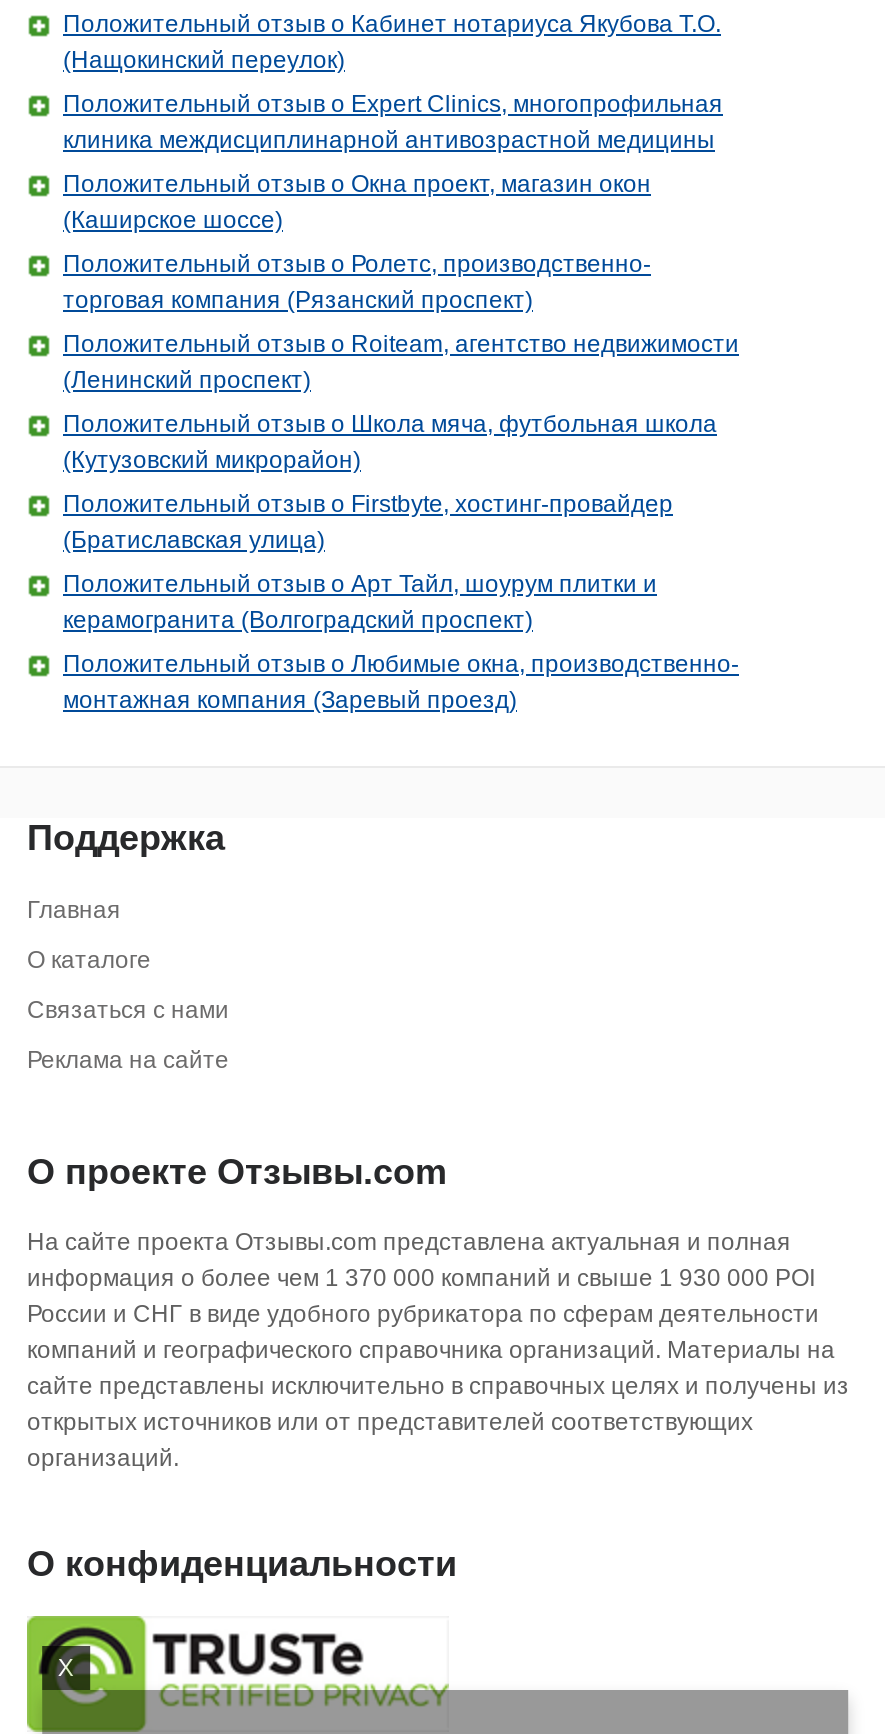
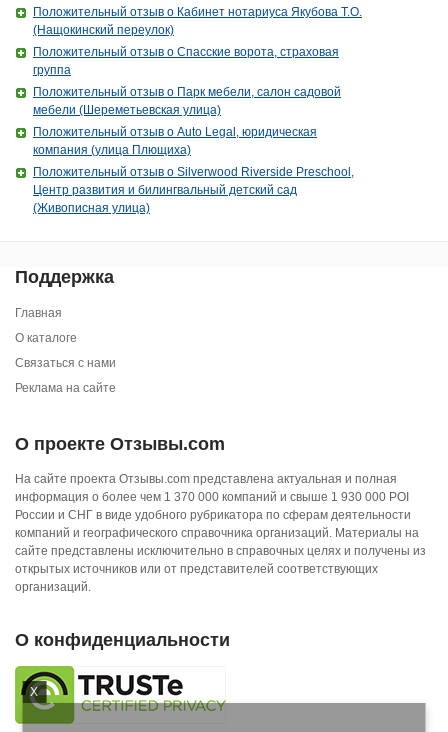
- Положительный отзыв о Expert Clinics, многопрофильная
- клиника междисциплинарной антивозрастной медицины
- Положительный отзыв о Окна проект, магазин окон
- (Каширское шоссе)
- Положительный отзыв о Ролетс, производственно-
- торговая компания (Рязанский проспект)
- Положительный отзыв о Roiteam, агентство недвижимости
- (Ленинский проспект)
- Положительный отзыв о Школа мяча, футбольная школа
- (Кутузовский микрорайон)
- Положительный отзыв о Firstbyte, хостинг-провайдер
- (Братиславская улица)
- Положительный отзыв о Арт Тайл, шоурум плитки и
- керамогранита (Волгоградский проспект)
- Положительный отзыв о Любимые окна, производственно-
- монтажная компания (Заревый проезд)
+ Положительный отзыв о Спасские ворота, страховая
+ группа
+ Положительный отзыв о Парк мебели, салон садовой
+ мебели (Шереметьевская улица)
+ Положительный отзыв о Auto Legal, юридическая
+ компания (улица Плющиха)
+ Положительный отзыв о Silverwood Riverside Preschool,
+ Центр развития и билингвальный детский сад
+ (Живописная улица)
